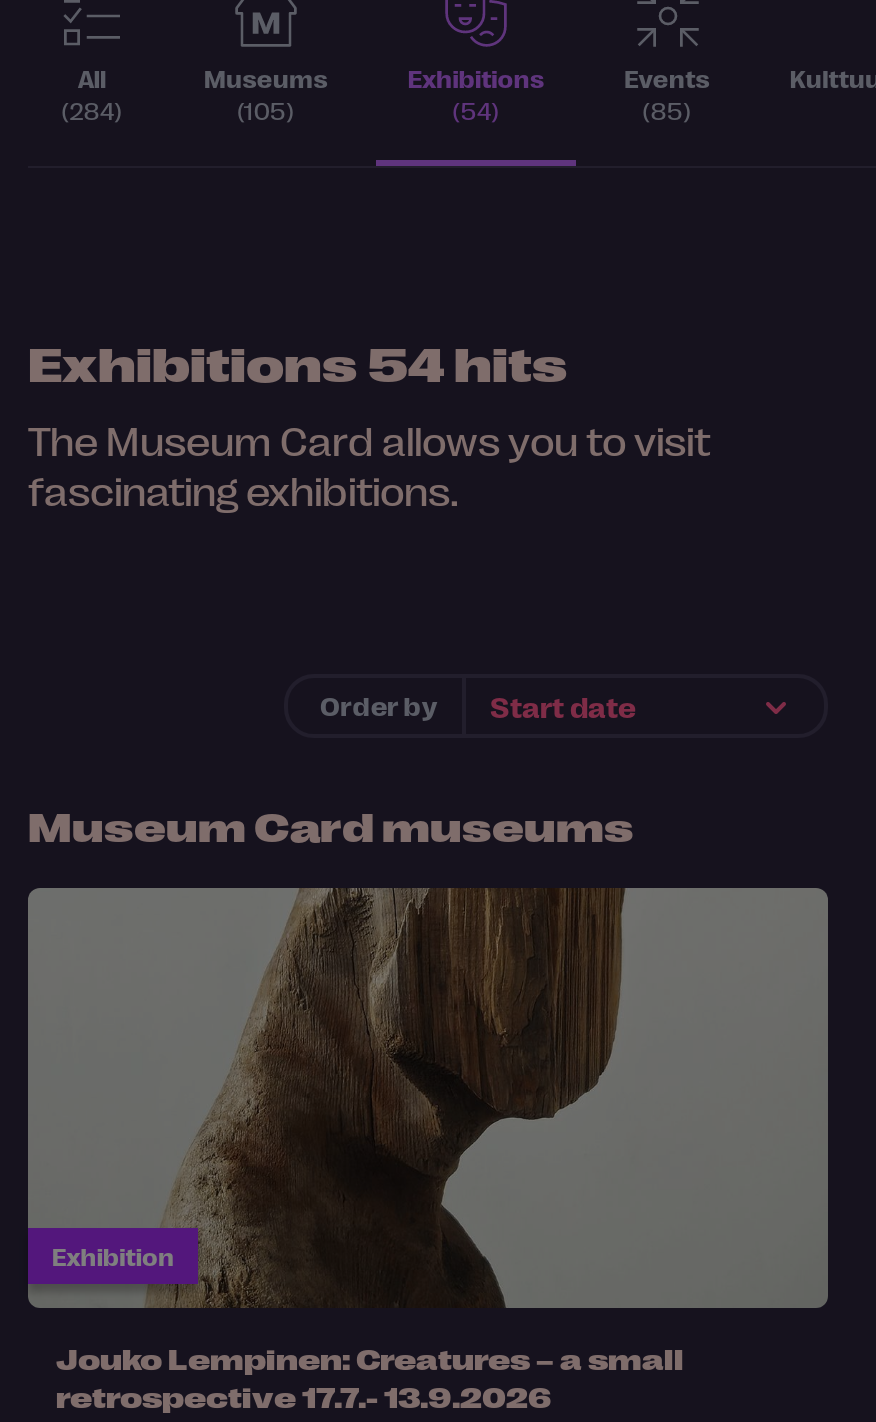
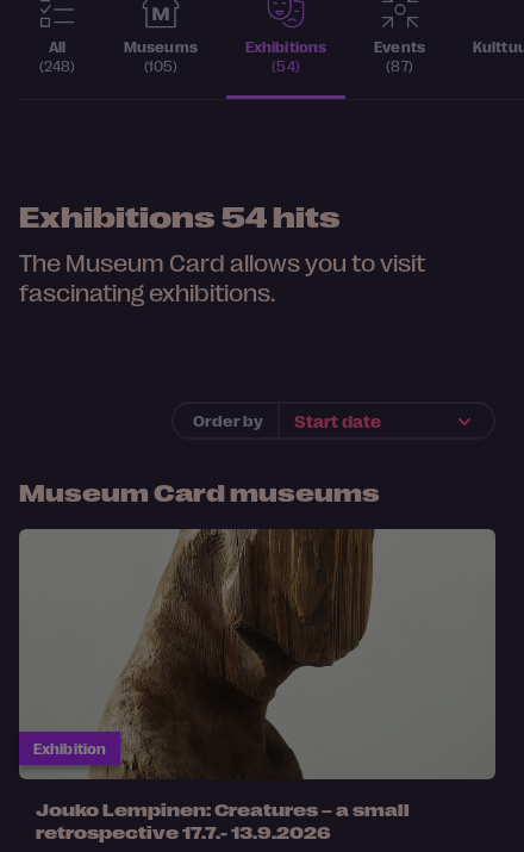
- (284)
+ (248)

- (85)
+ (87)
